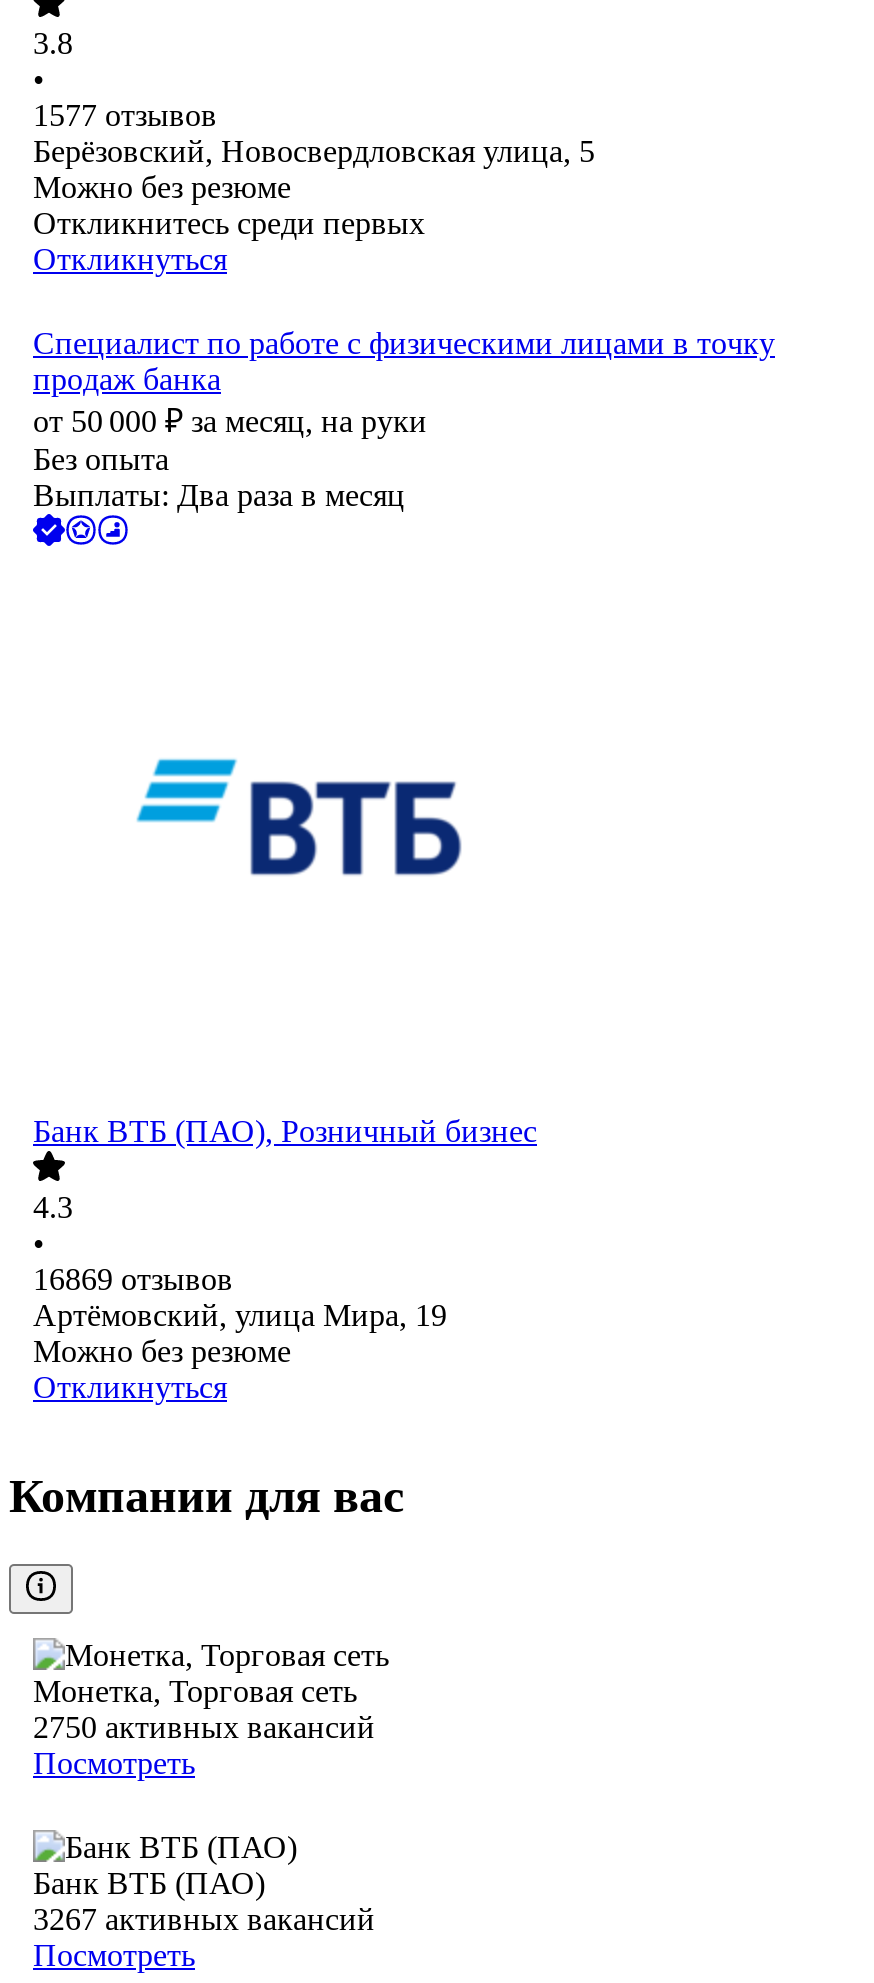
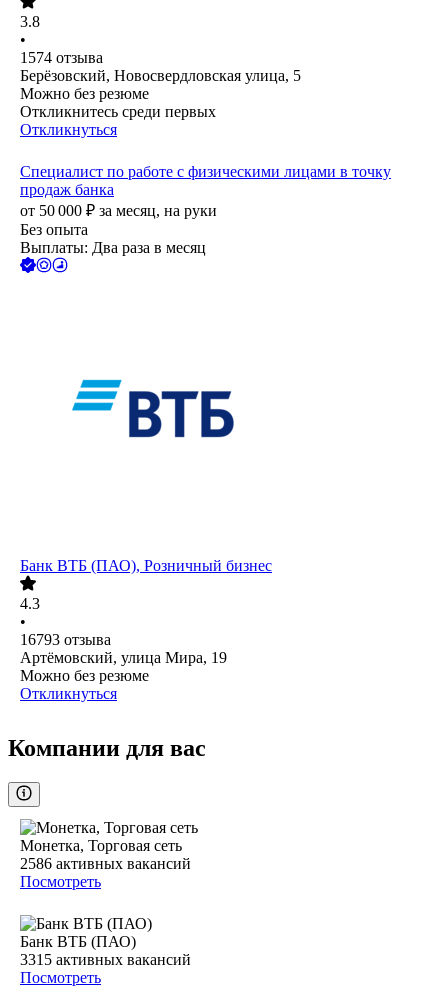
- 1577 отзывов
+ 1574 отзыва

- 16869 отзывов
+ 16793 отзыва

- 2750 активных вакансий
+ 2586 активных вакансий

- 3267 активных вакансий
+ 3315 активных вакансий
